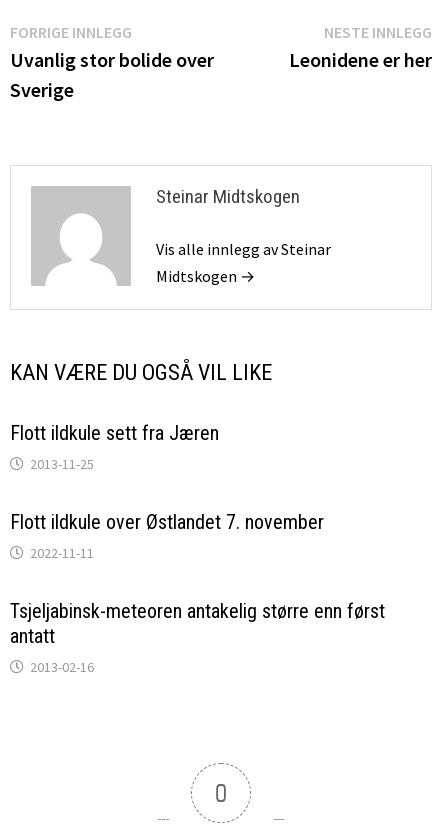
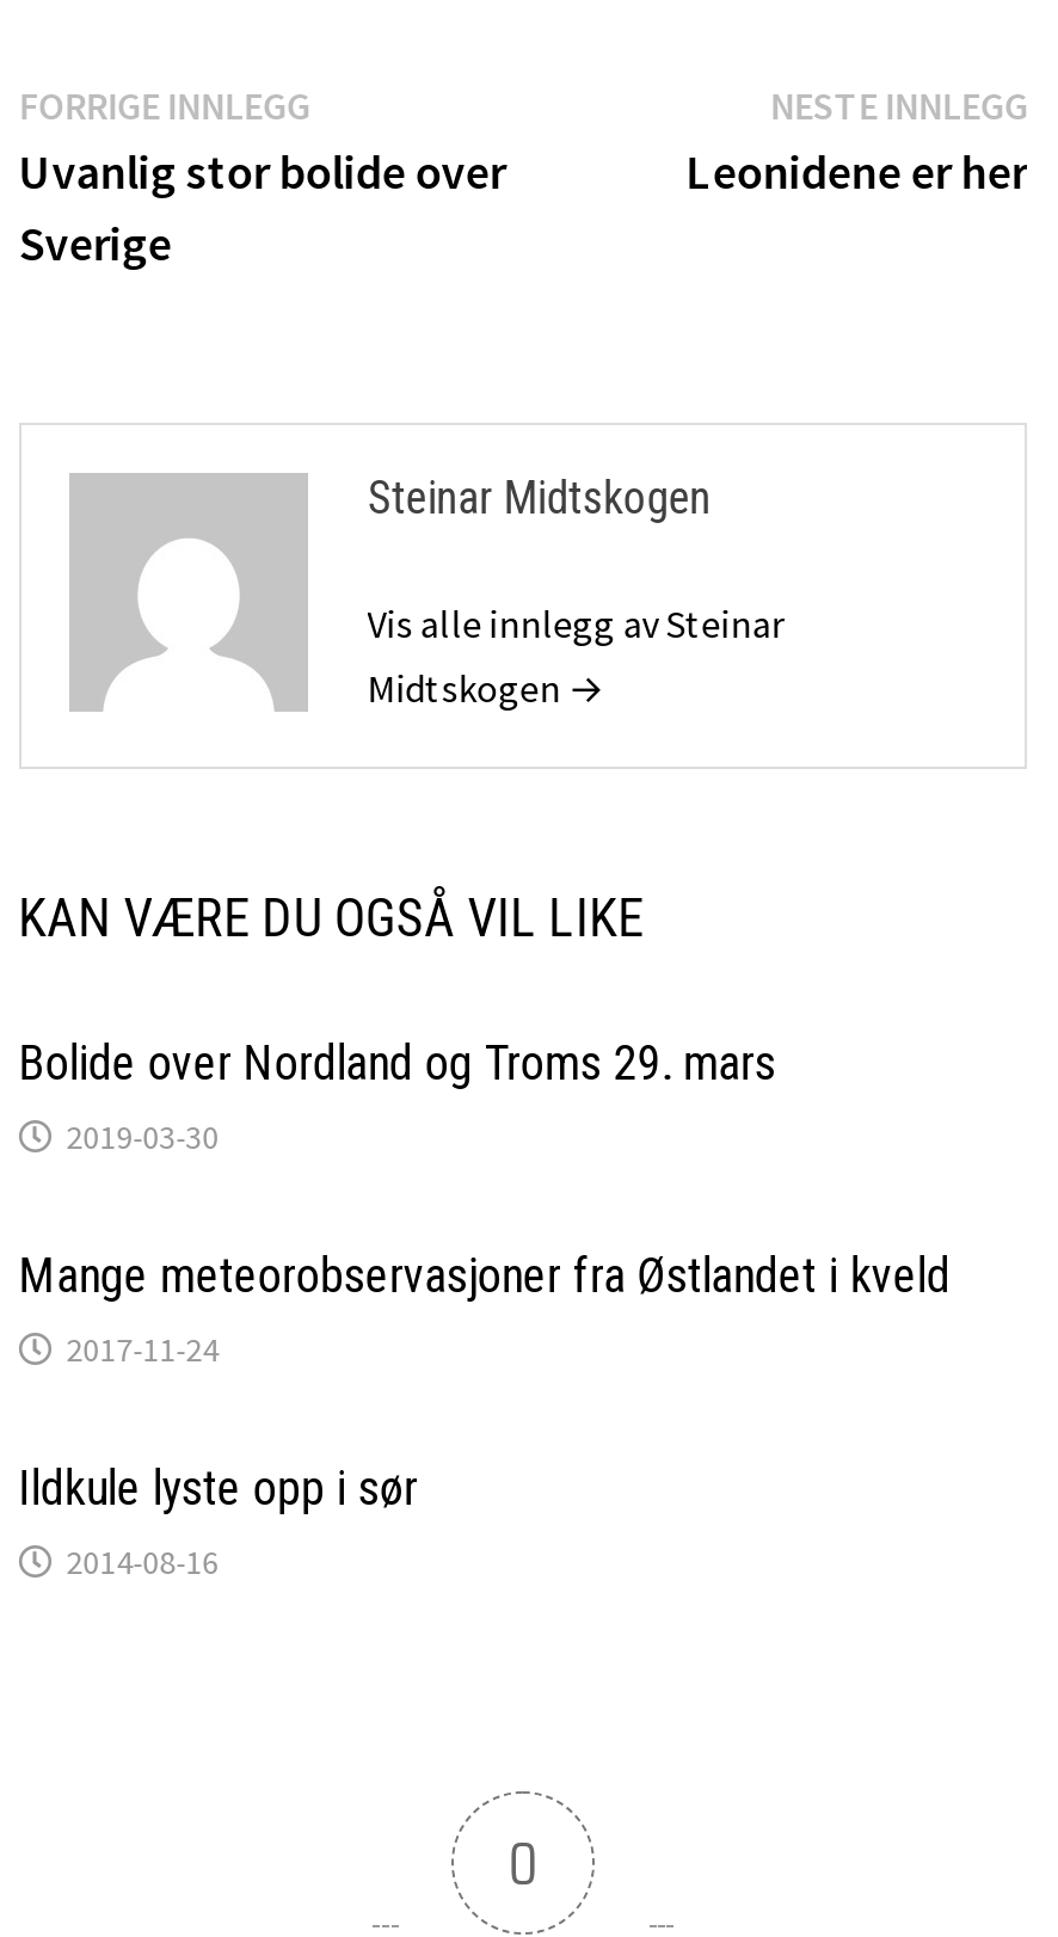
- Flott ildkule sett fra Jæren
- 2013-11-25
+ Bolide over Nordland og Troms 29. mars
+ 2019-03-30

- Flott ildkule over Østlandet 7. november
- 2022-11-11
+ Mange meteorobservasjoner fra Østlandet i kveld
+ 2017-11-24

- Tsjeljabinsk-meteoren antakelig større enn først
- antatt
- 2013-02-16
+ Ildkule lyste opp i sør
+ 2014-08-16
